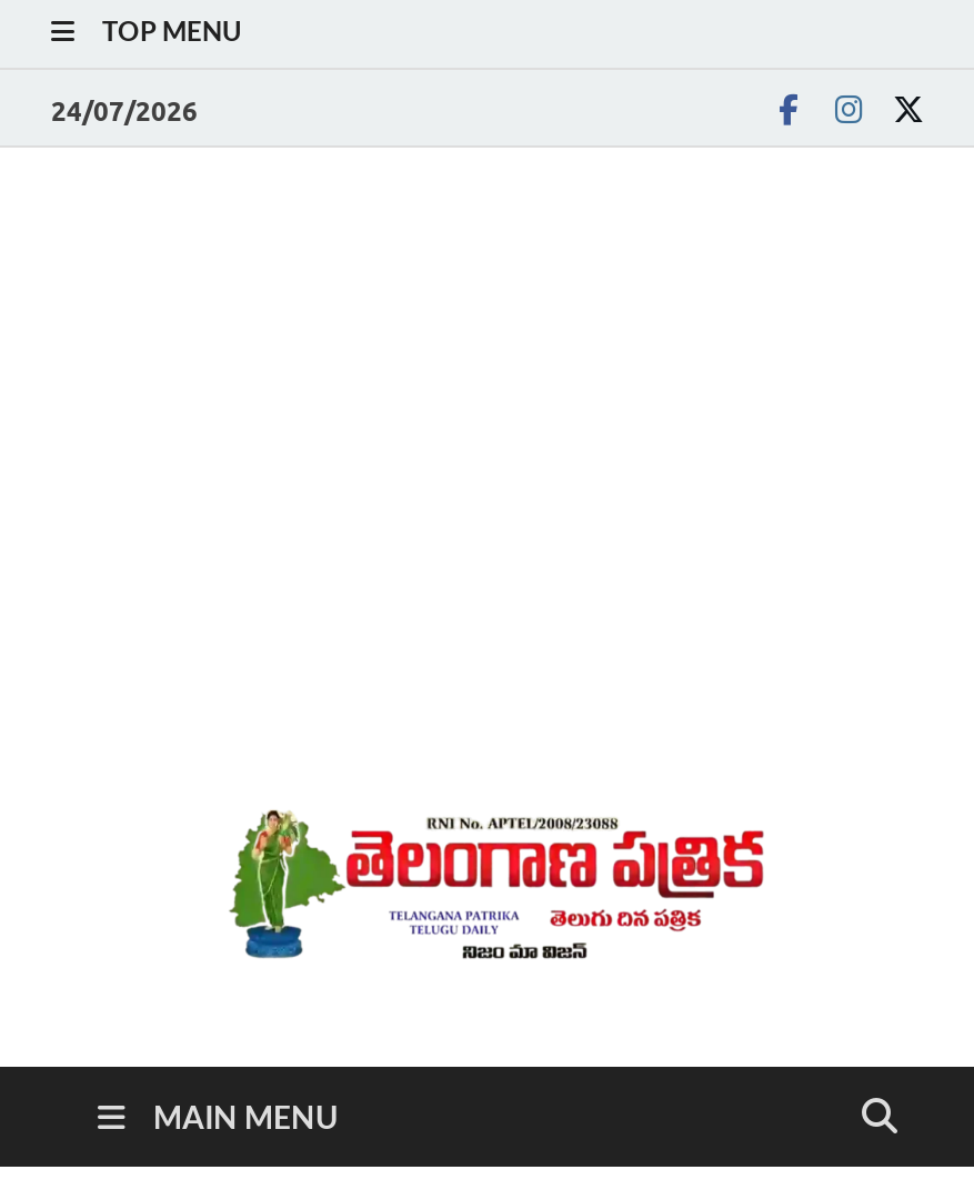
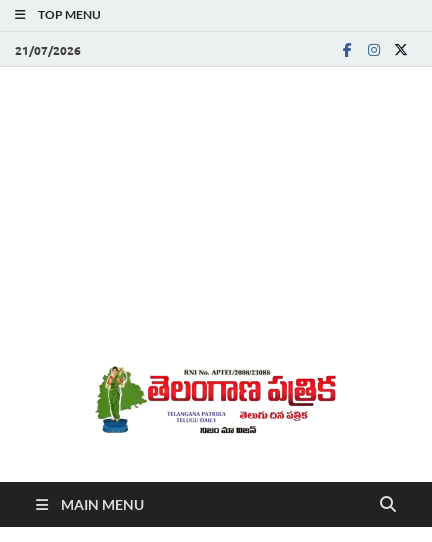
- 24/07/2026
+ 21/07/2026
